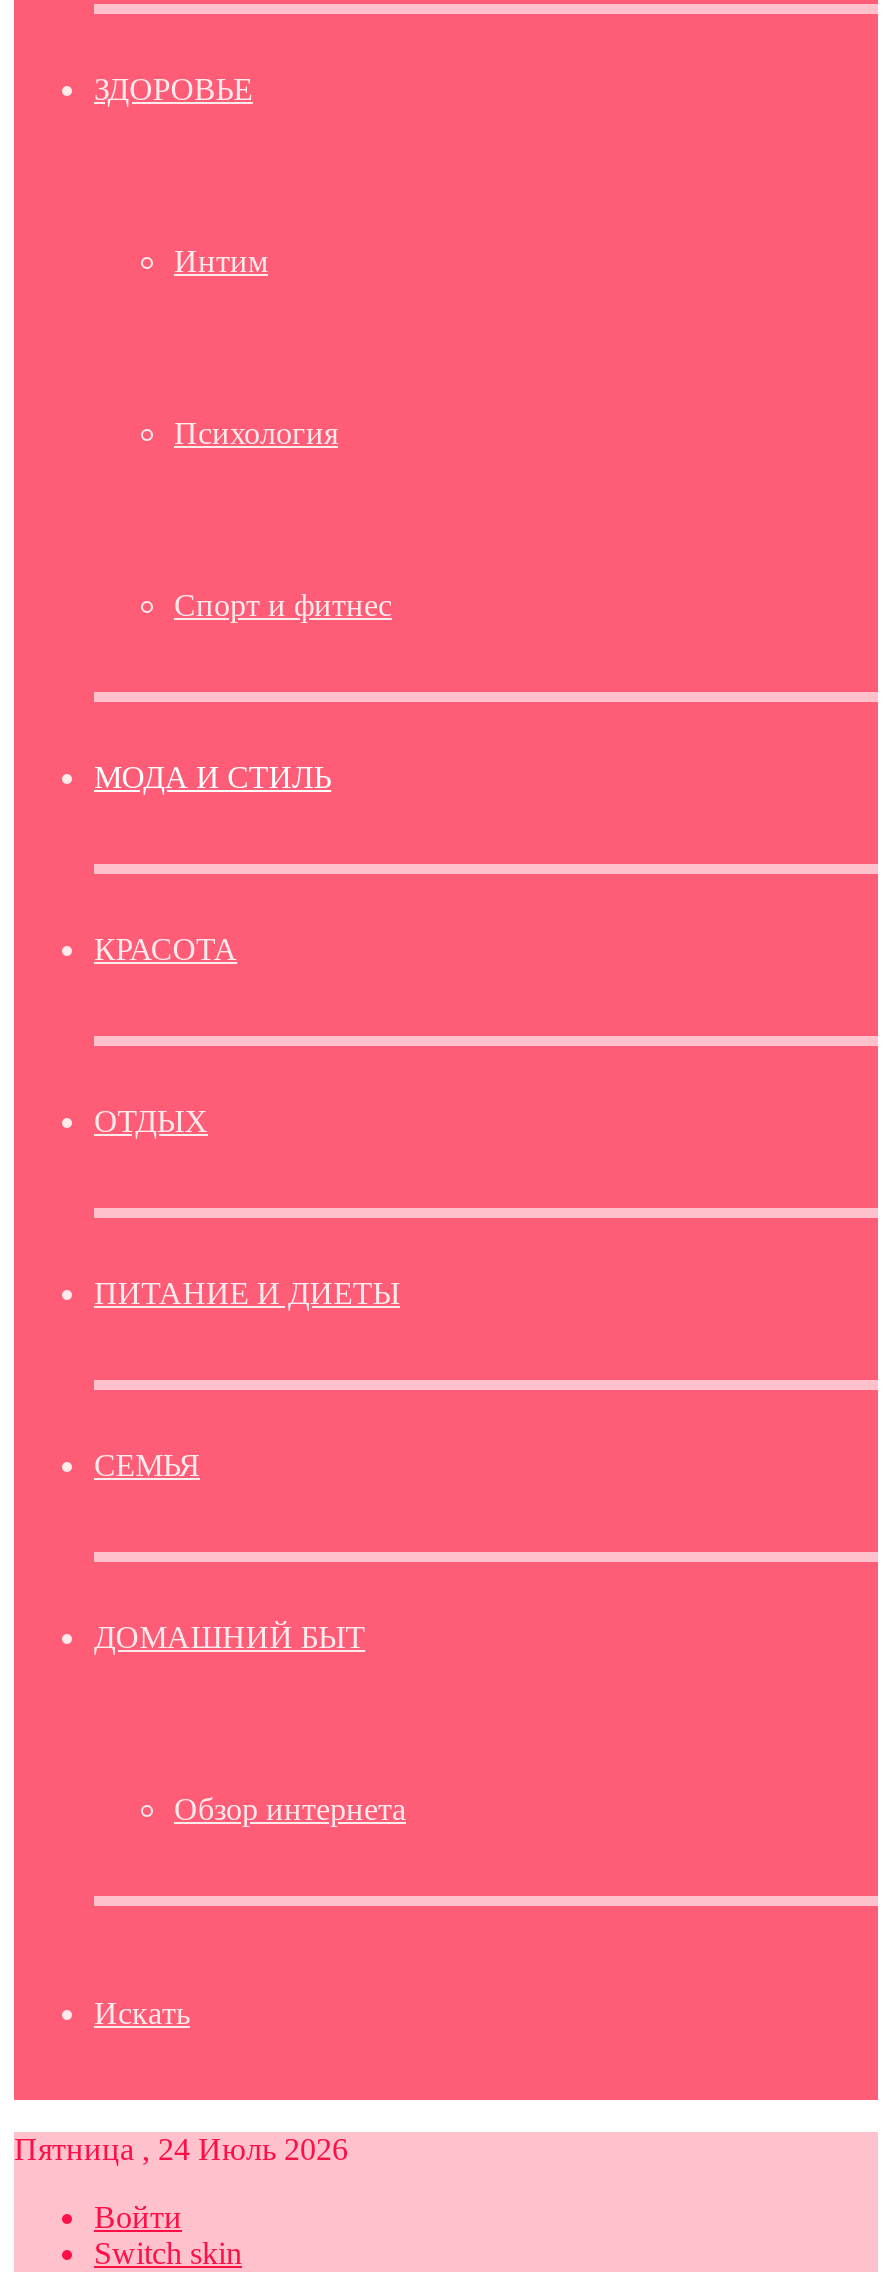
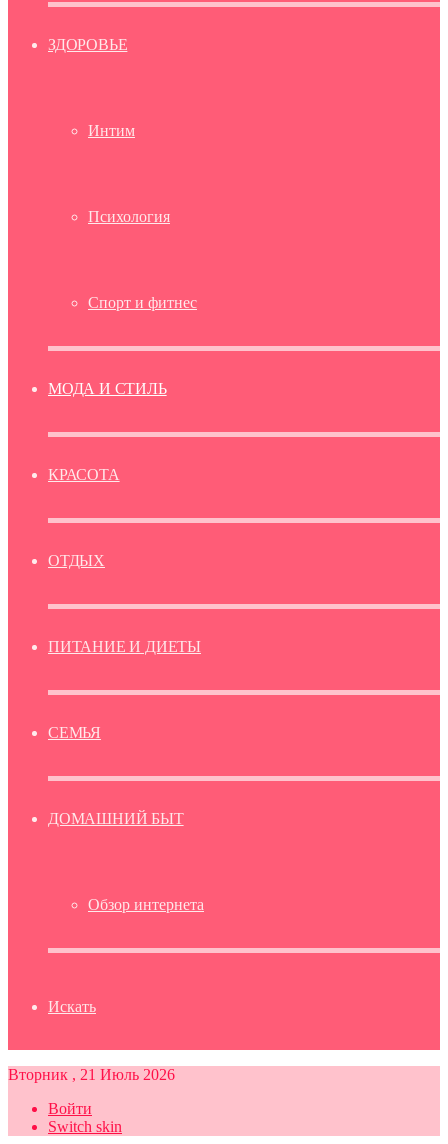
- Пятница , 24 Июль 2026
+ Вторник , 21 Июль 2026
